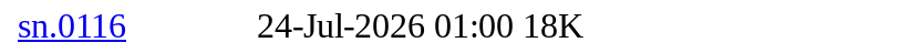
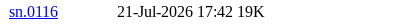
- 24-Jul-2026 01:00 18K
+ 21-Jul-2026 17:42 19K
